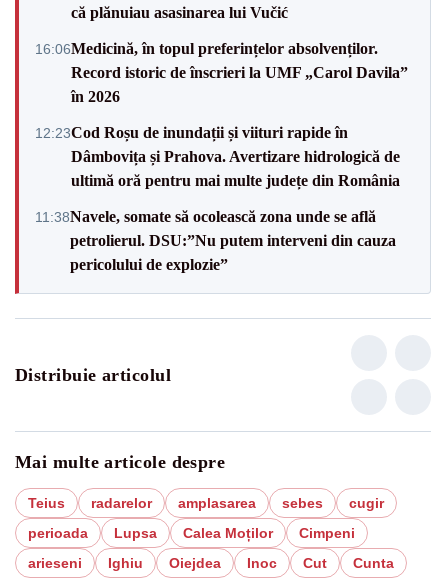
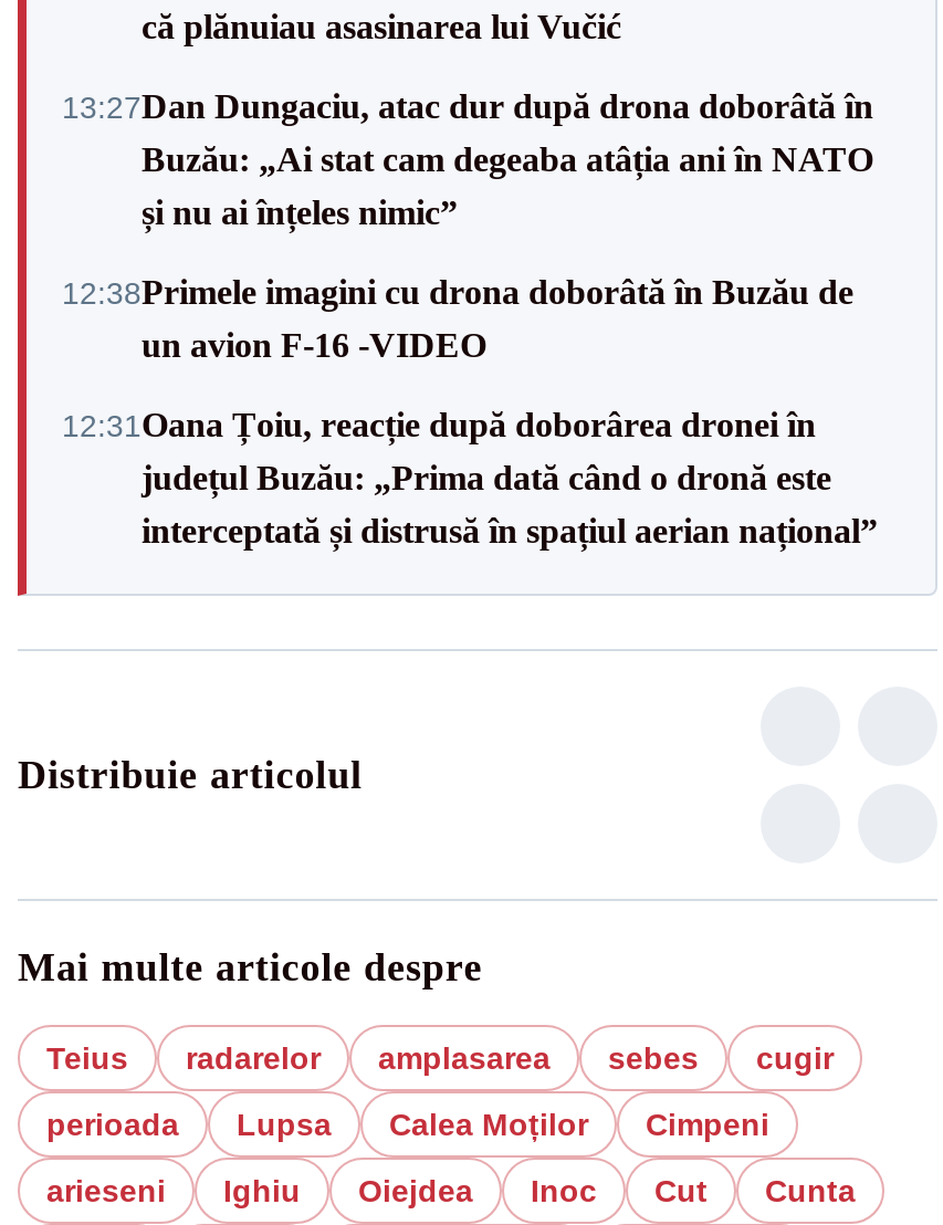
- 16:06Medicină, în topul preferințelor absolvenților.
- Record istoric de înscrieri la UMF „Carol Davila”
- în 2026
+ 13:27Dan Dungaciu, atac dur după drona doborâtă în
+ Buzău: „Ai stat cam degeaba atâția ani în NATO
+ și nu ai înțeles nimic”

- 12:23Cod Roșu de inundații și viituri rapide în
- Dâmbovița și Prahova. Avertizare hidrologică de
- ultimă oră pentru mai multe județe din România
+ 12:38Primele imagini cu drona doborâtă în Buzău de
+ un avion F-16 -VIDEO

- 11:38Navele, somate să ocolească zona unde se află
- petrolierul. DSU:”Nu putem interveni din cauza
- pericolului de explozie”
+ 12:31Oana Țoiu, reacție după doborârea dronei în
+ județul Buzău: „Prima dată când o dronă este
+ interceptată și distrusă în spațiul aerian național”
